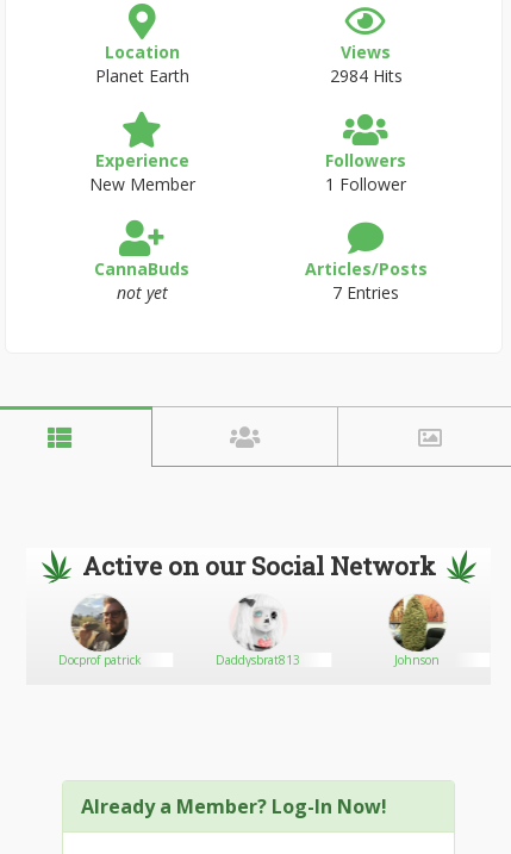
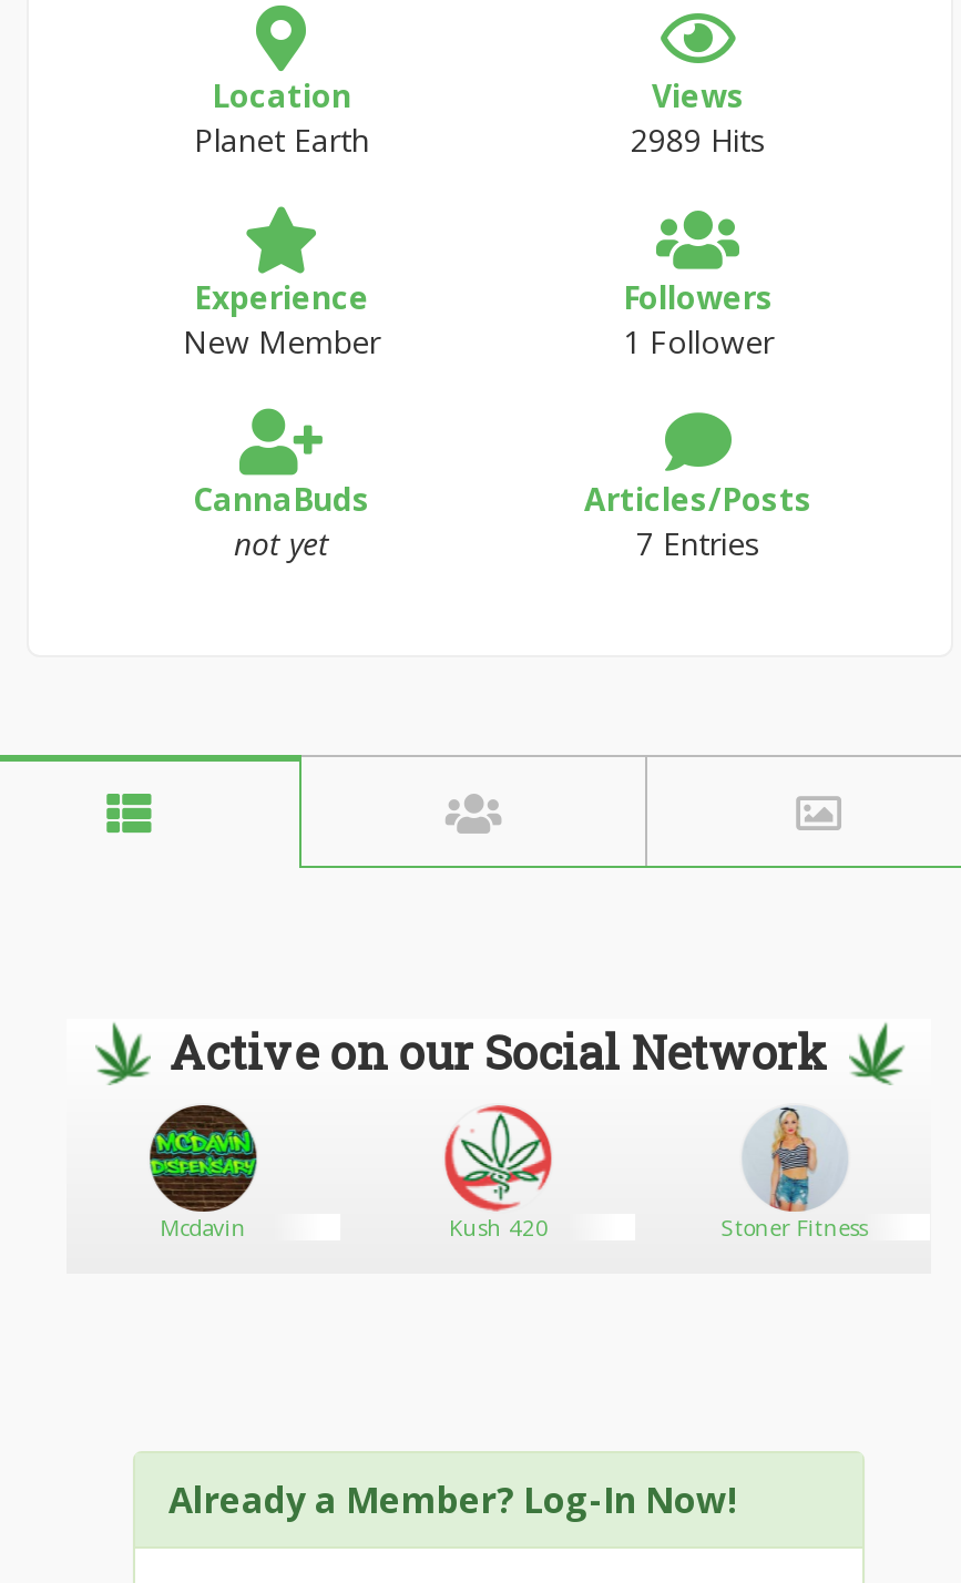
- 2984 Hits
+ 2989 Hits

- [image]
- Docprof patrick
- Daddysbrat813
- Johnson
+ [image]
+ Mcdavin
+ Kush 420
+ Stoner Fitness

- [image]
+ [image]

- [image]
+ [image]
